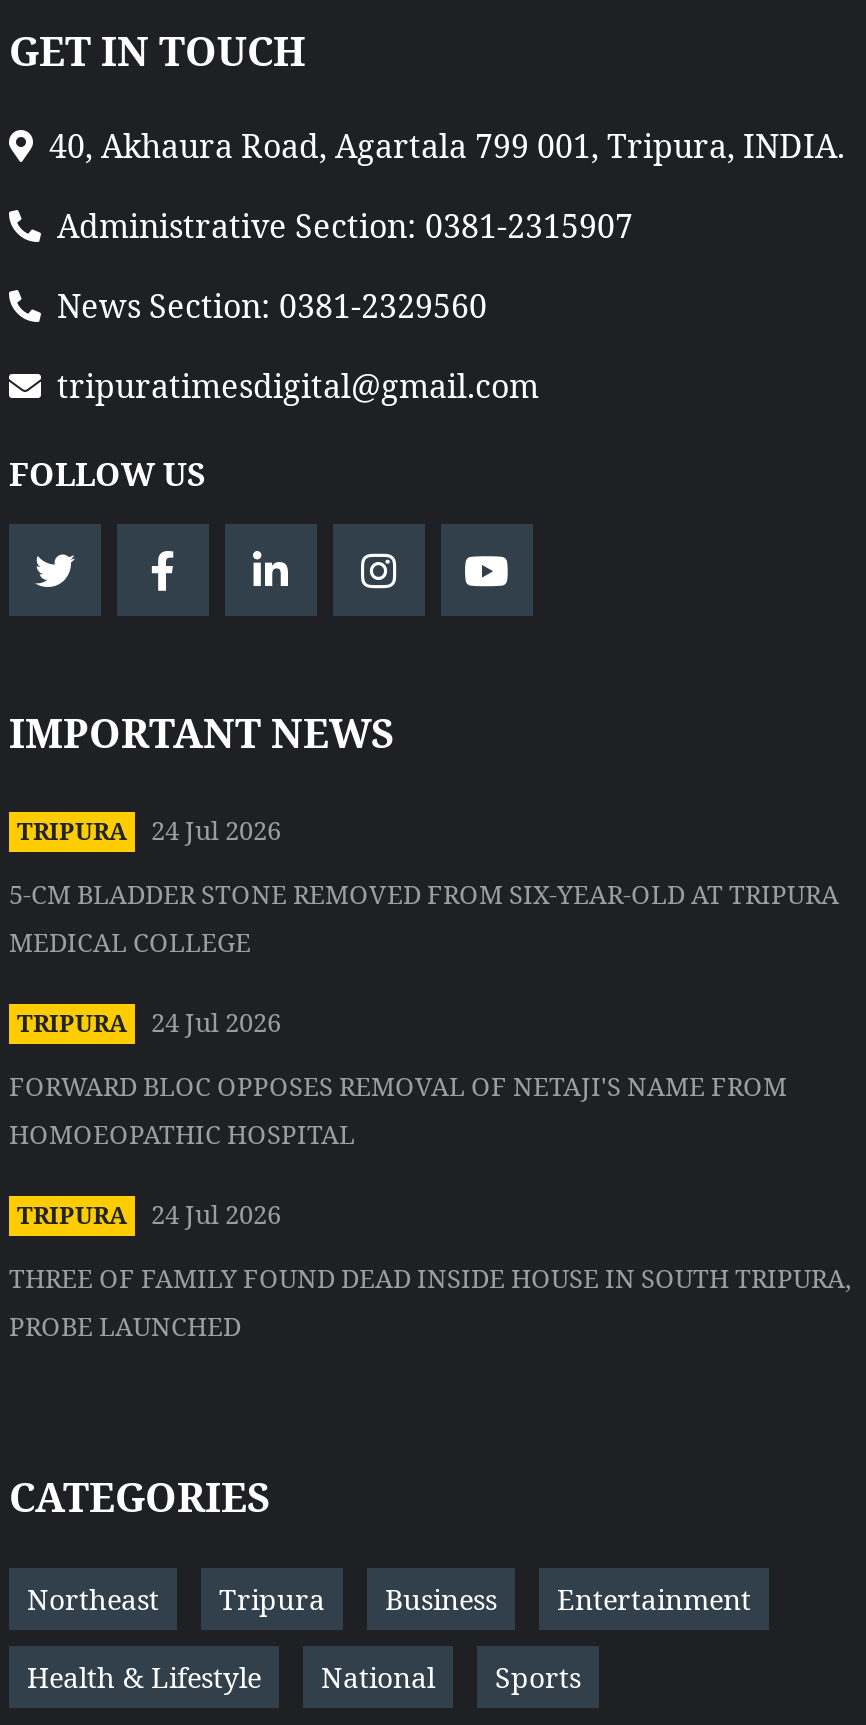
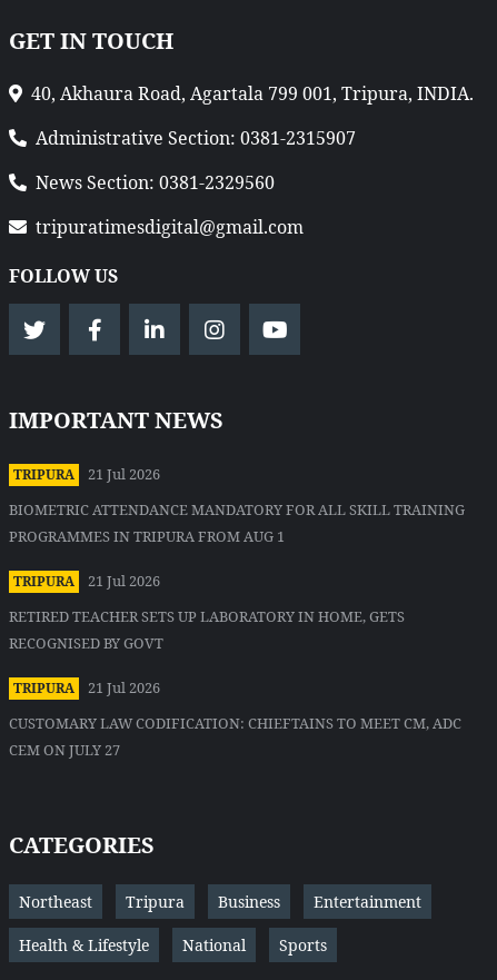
- TRIPURA 24 Jul 2026
+ TRIPURA 21 Jul 2026

- 5-CM BLADDER STONE REMOVED FROM SIX-YEAR-OLD AT TRIPURA
- MEDICAL COLLEGE
+ BIOMETRIC ATTENDANCE MANDATORY FOR ALL SKILL TRAINING
+ PROGRAMMES IN TRIPURA FROM AUG 1

- TRIPURA 24 Jul 2026
+ TRIPURA 21 Jul 2026

- FORWARD BLOC OPPOSES REMOVAL OF NETAJI'S NAME FROM
- HOMOEOPATHIC HOSPITAL
+ RETIRED TEACHER SETS UP LABORATORY IN HOME, GETS
+ RECOGNISED BY GOVT

- TRIPURA 24 Jul 2026
+ TRIPURA 21 Jul 2026

- THREE OF FAMILY FOUND DEAD INSIDE HOUSE IN SOUTH TRIPURA,
- PROBE LAUNCHED
+ CUSTOMARY LAW CODIFICATION: CHIEFTAINS TO MEET CM, ADC
+ CEM ON JULY 27
